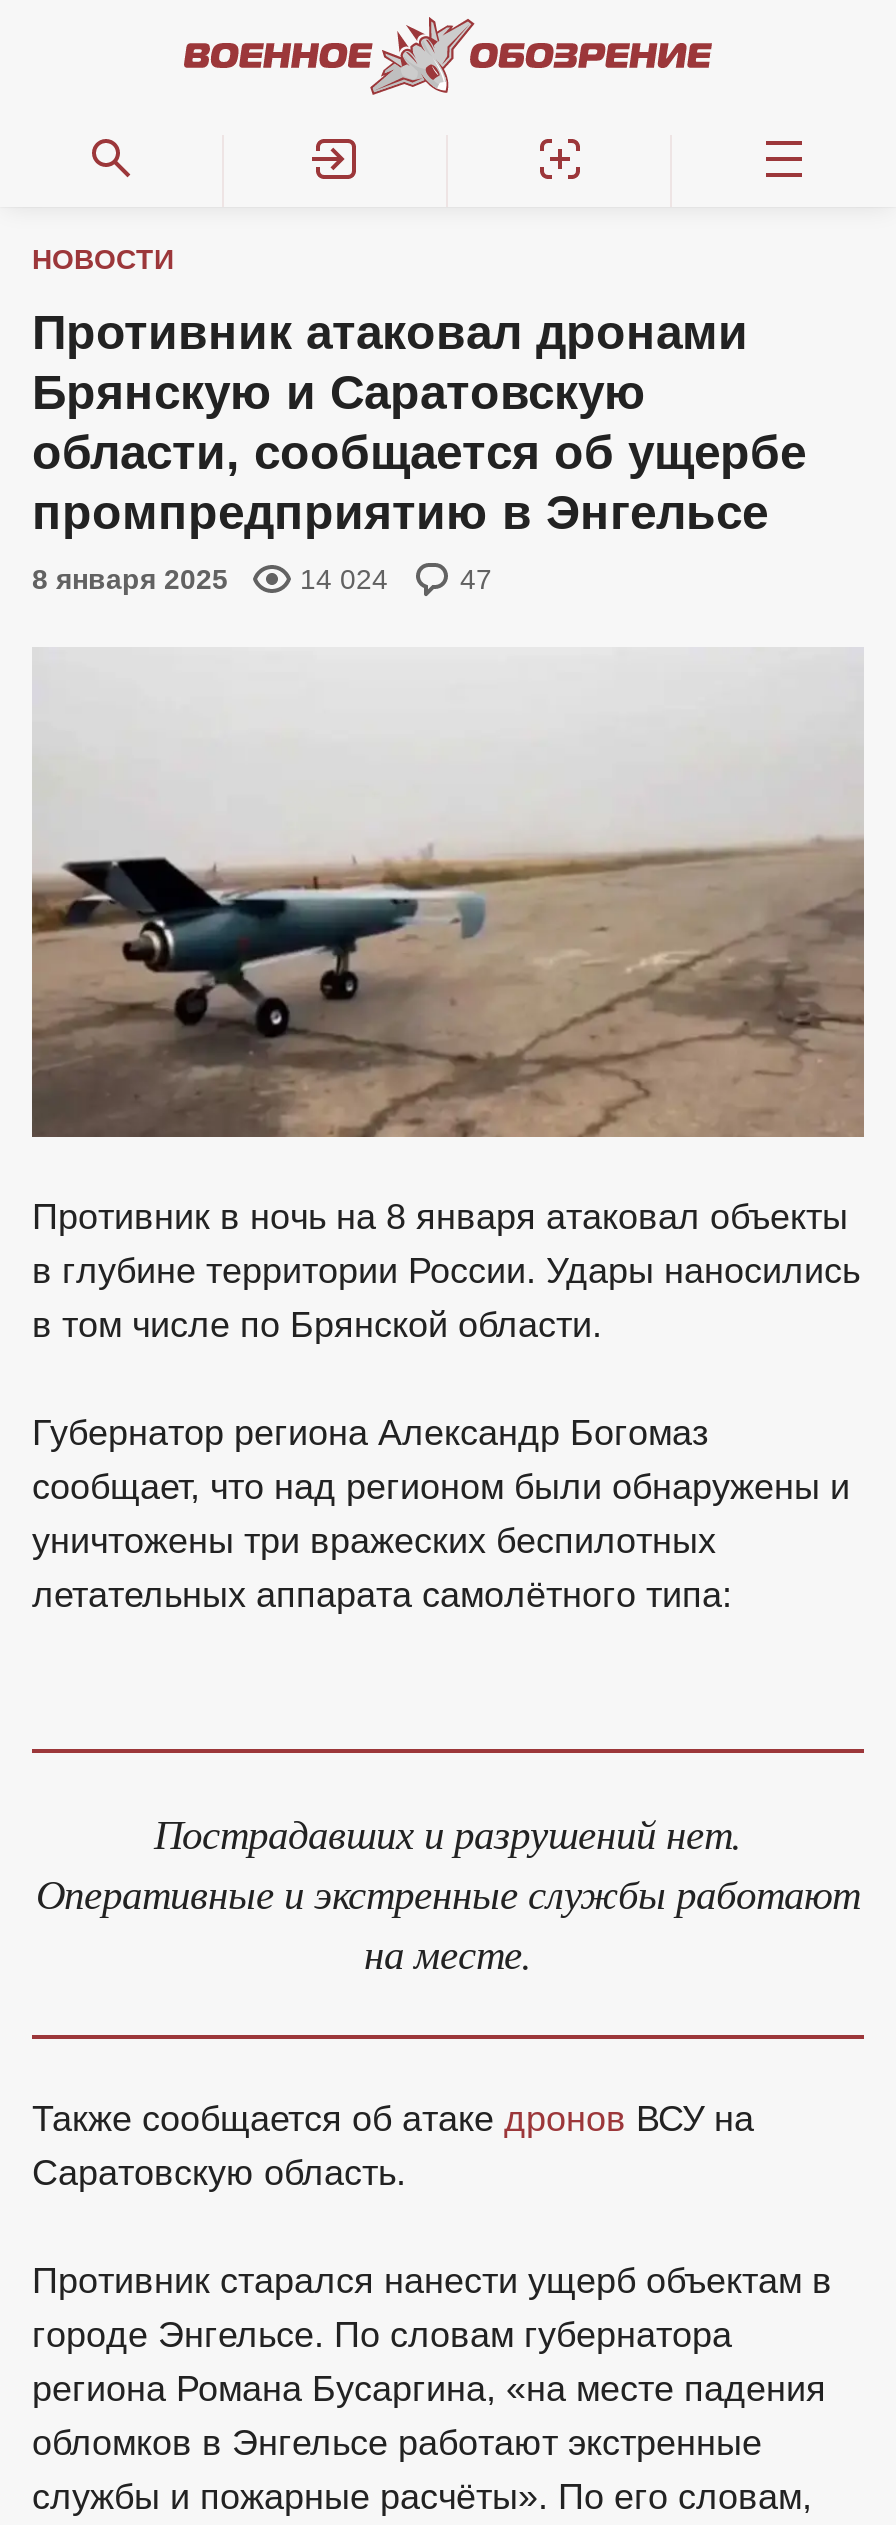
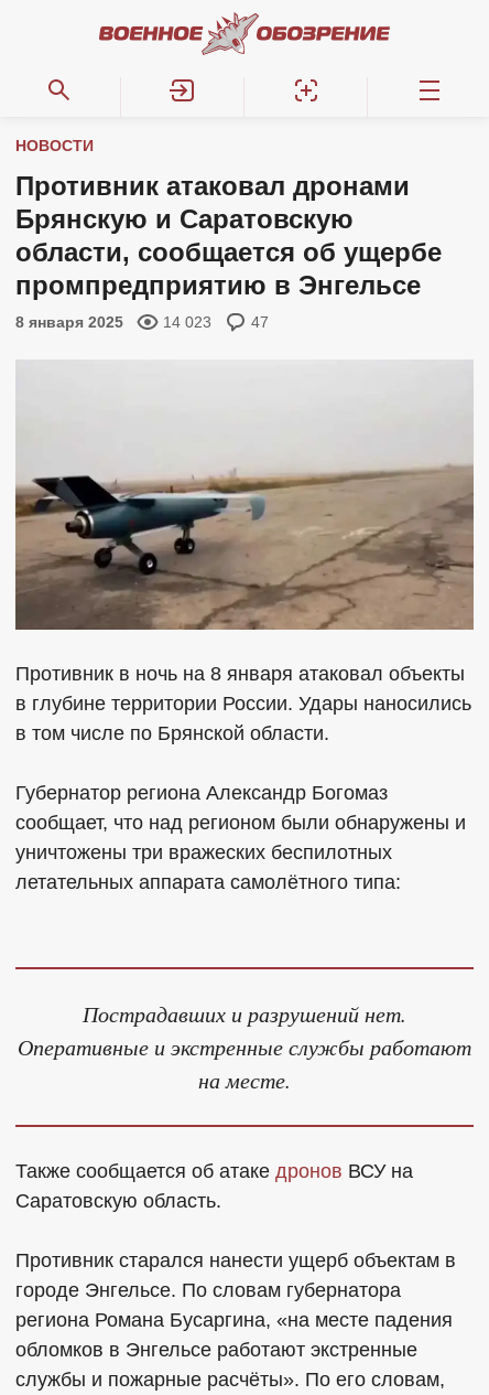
- 14 024
+ 14 023
